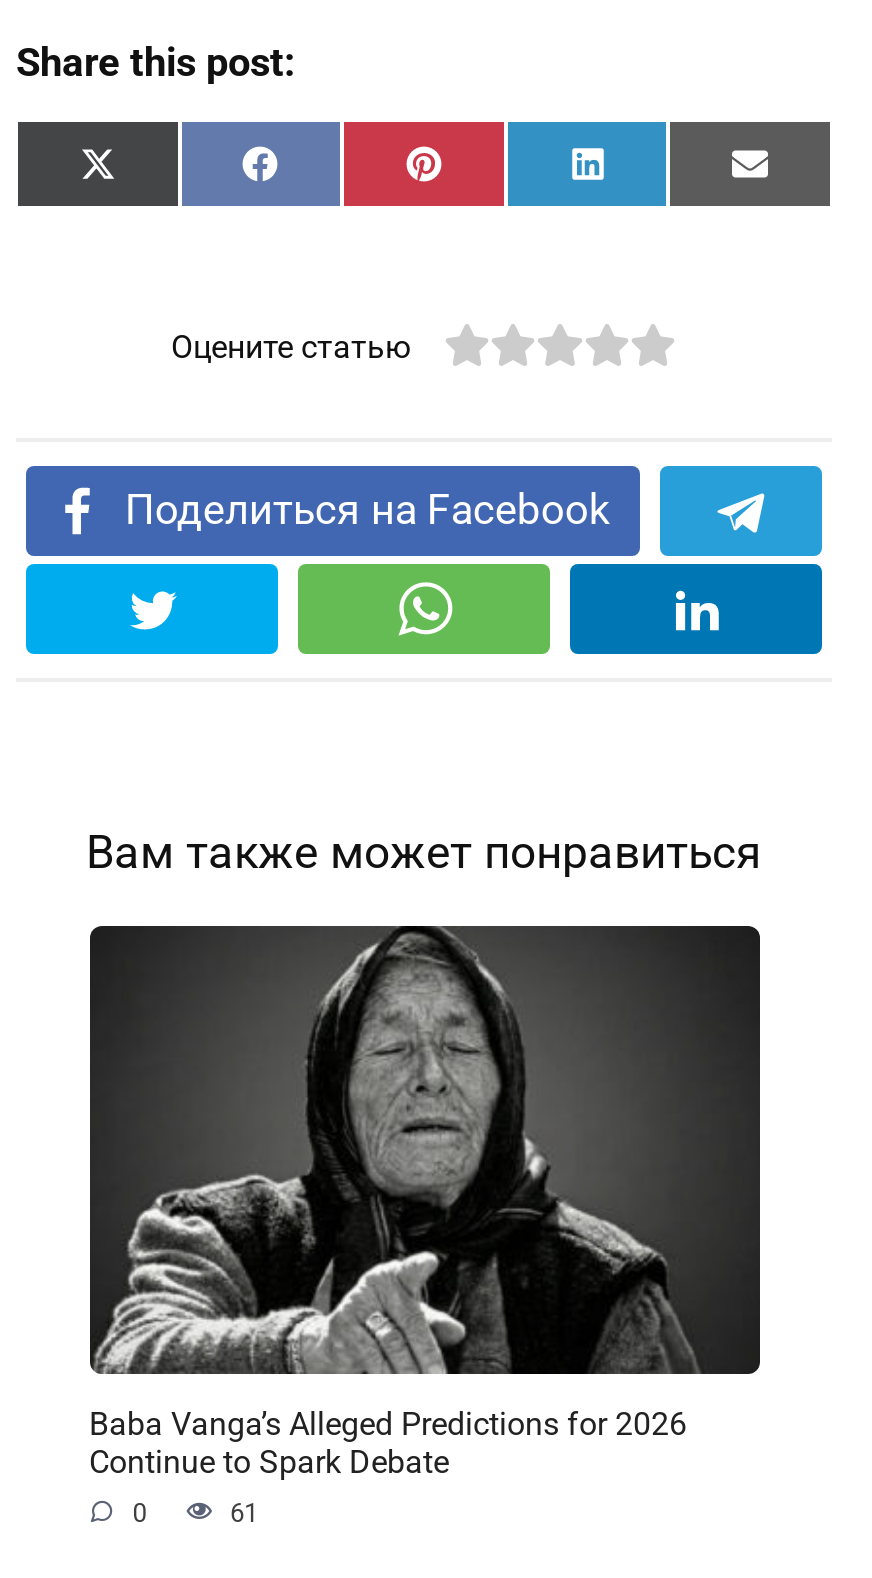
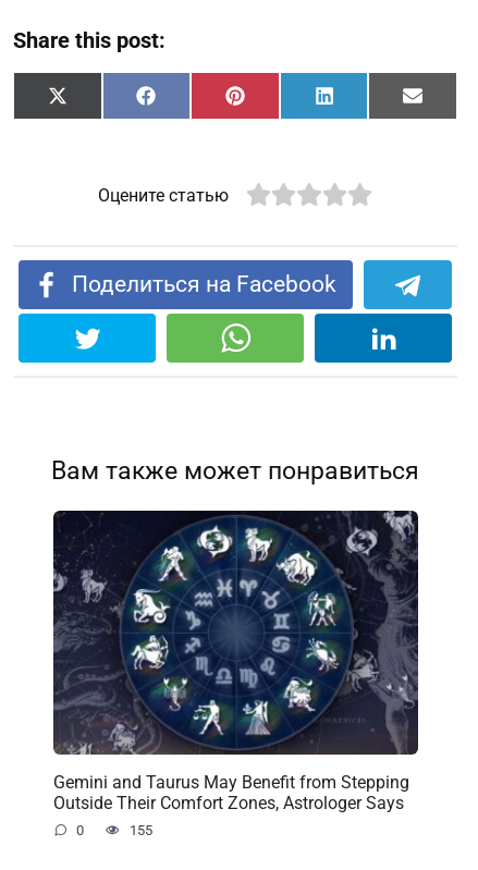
- [image]
- Baba Vanga’s Alleged Predictions for 2026
- Continue to Spark Debate
+ [image]
+ Gemini and Taurus May Benefit from Stepping
+ Outside Their Comfort Zones, Astrologer Says

- 61
+ 155
